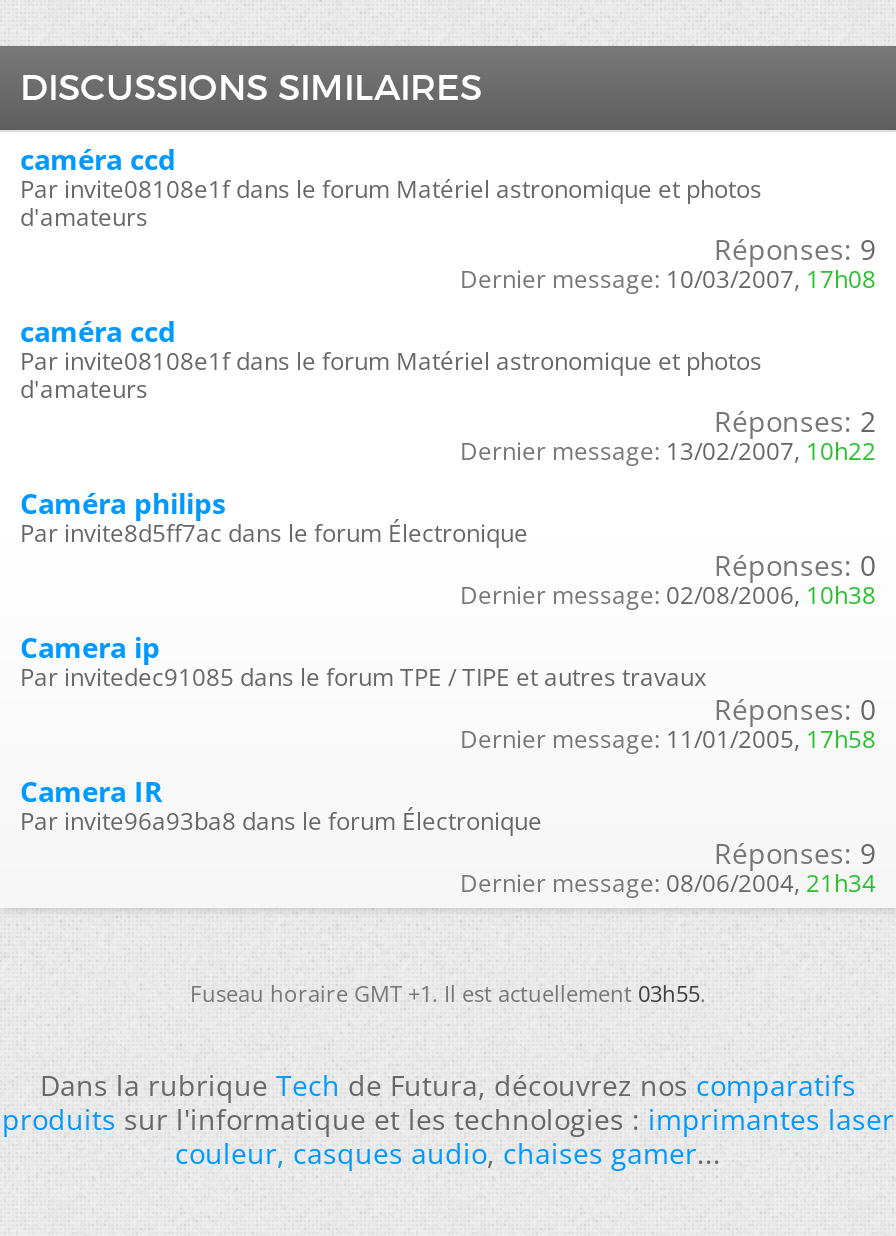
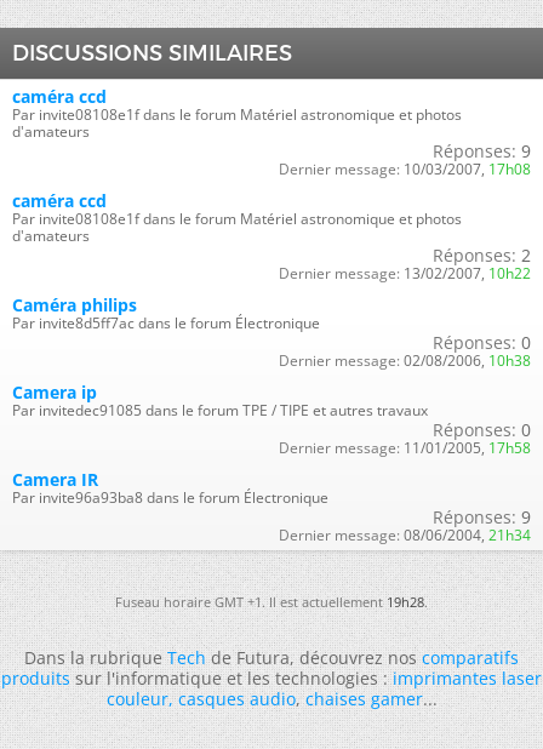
- Fuseau horaire GMT +1. Il est actuellement 03h55.
+ Fuseau horaire GMT +1. Il est actuellement 19h28.
